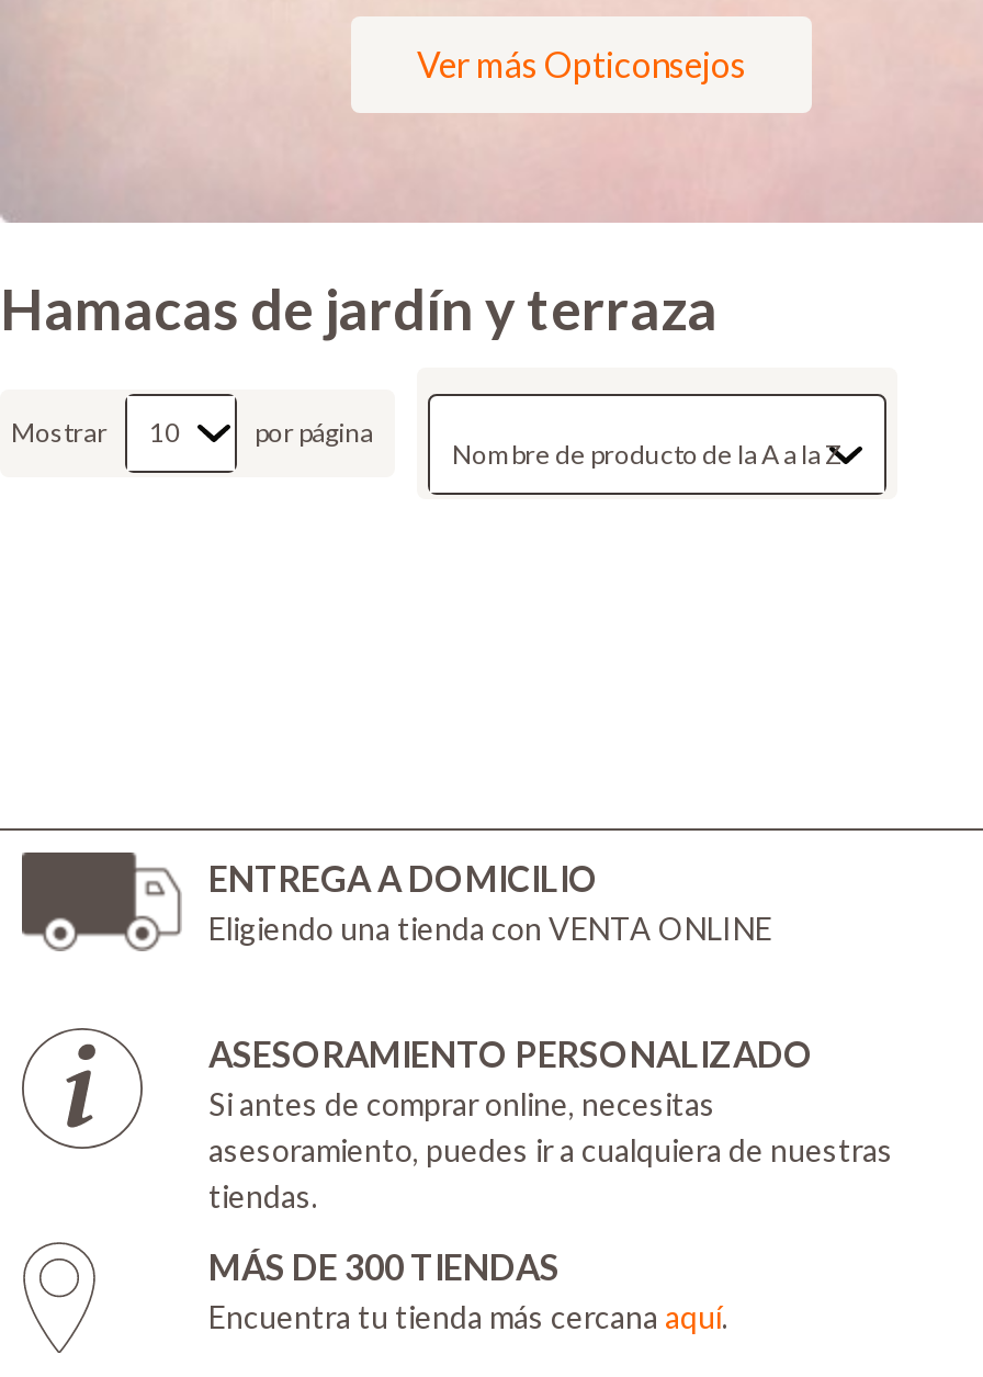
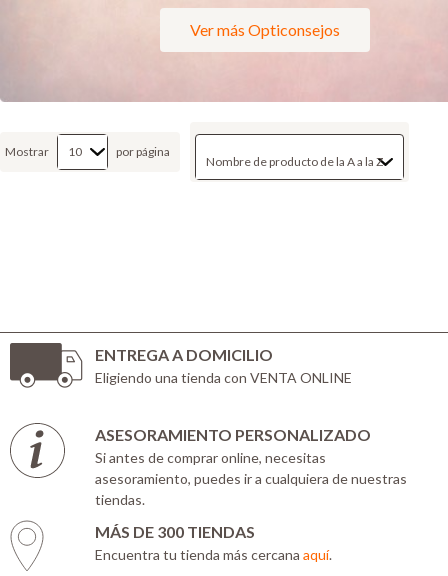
- Hamacas de jardín y terraza
